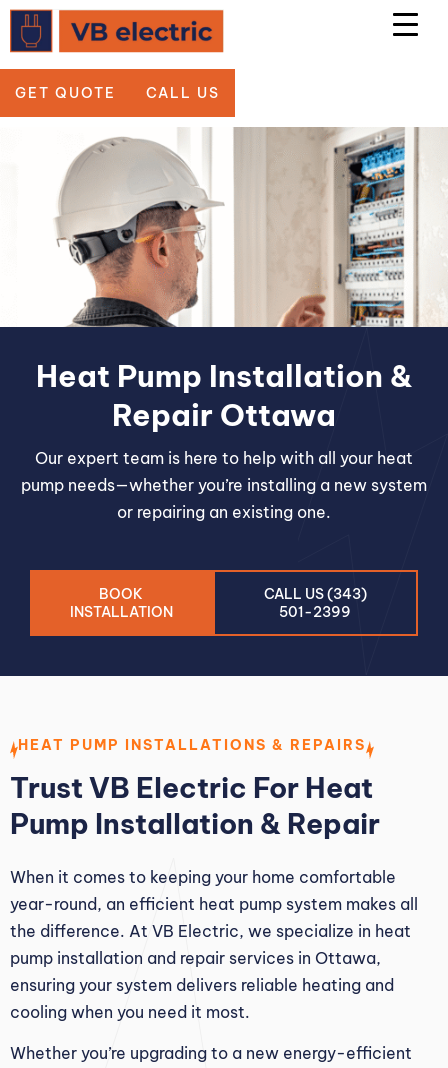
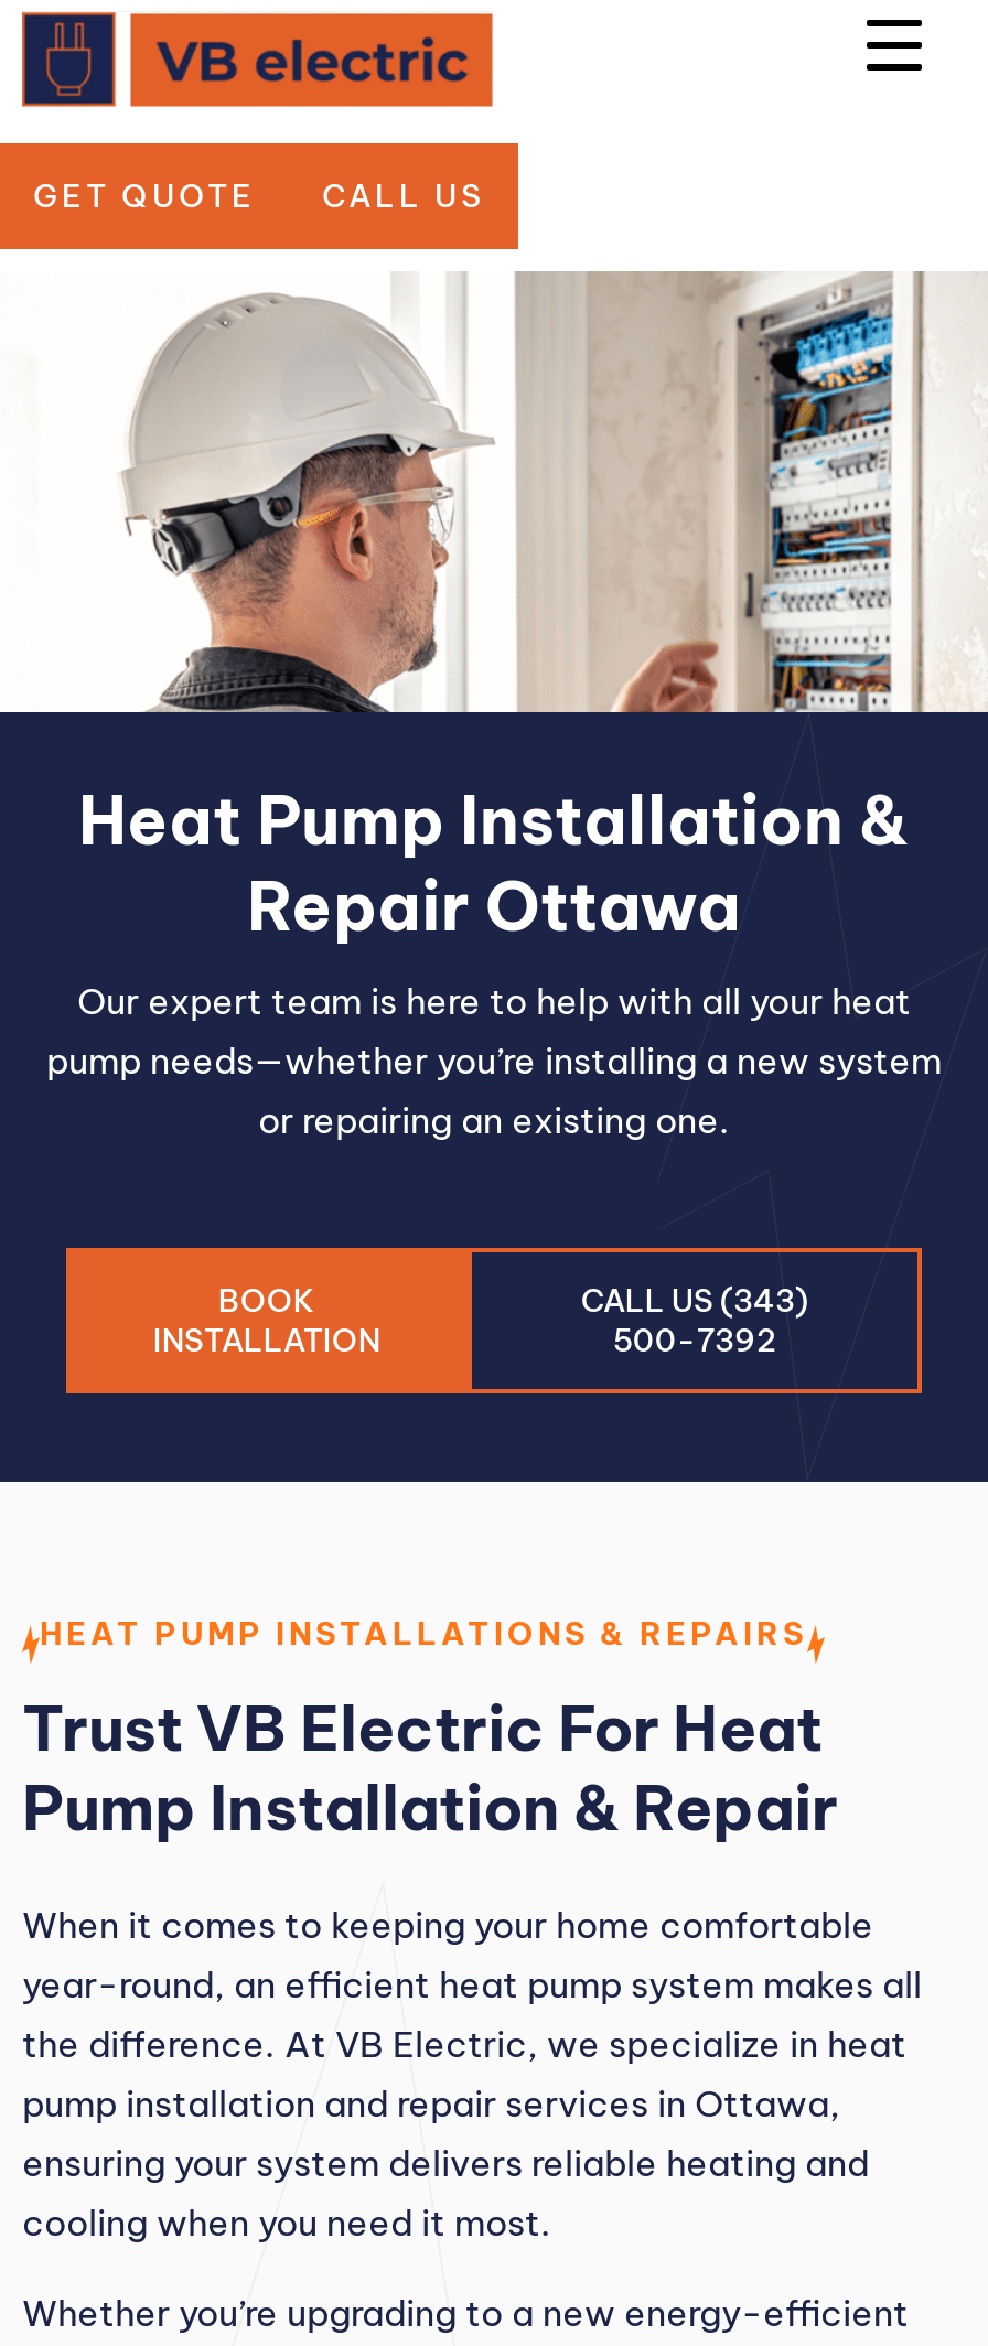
- 501-2399
+ 500-7392
